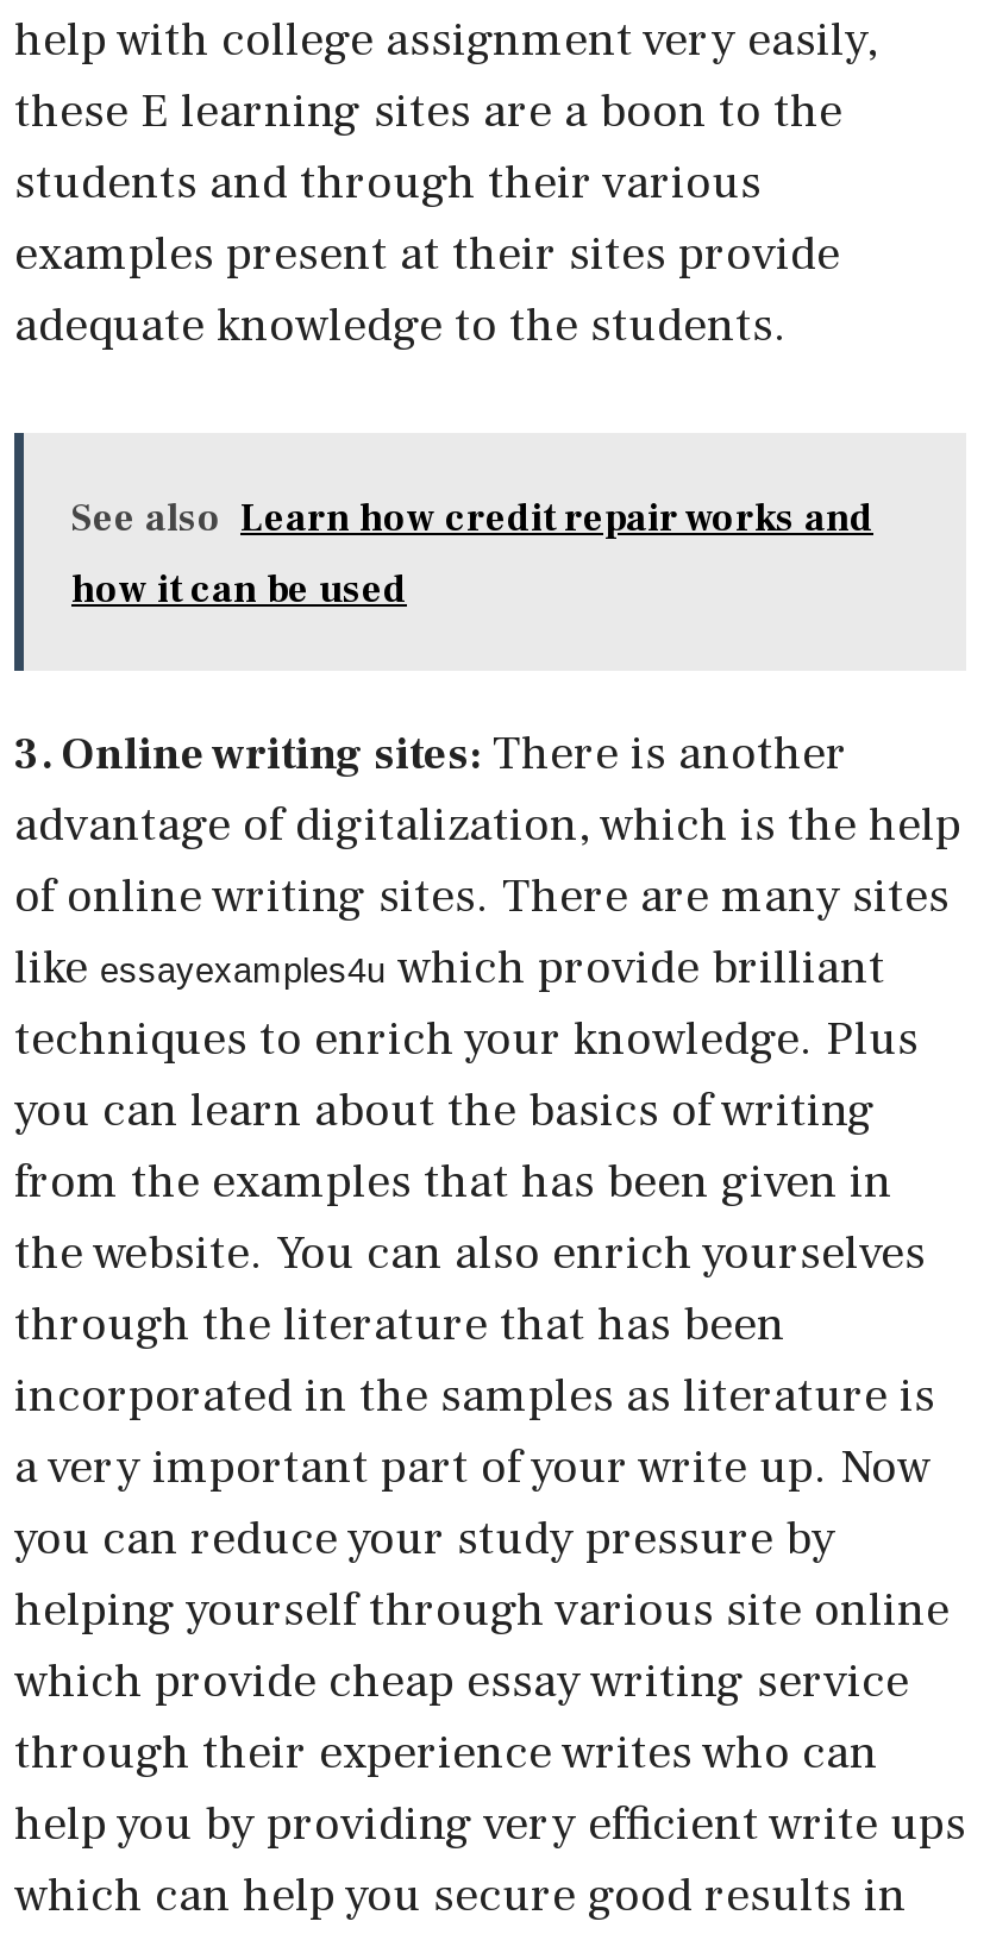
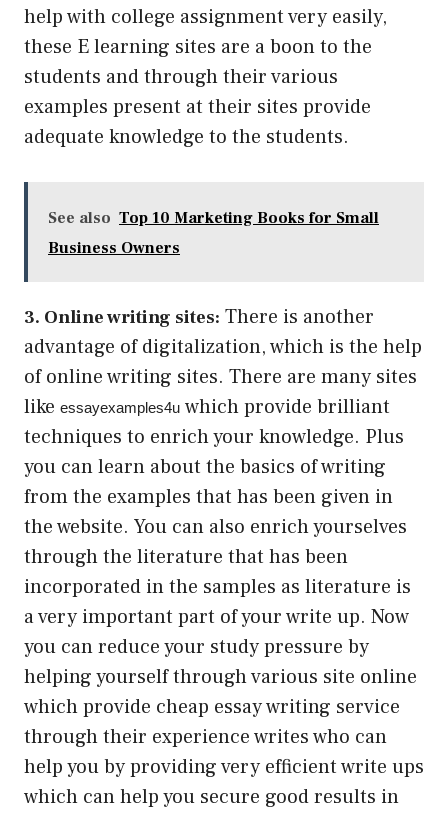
- See also Learn how credit repair works and
+ See also Top 10 Marketing Books for Small

- how it can be used
+ Business Owners
